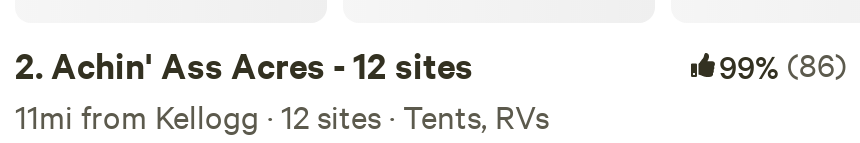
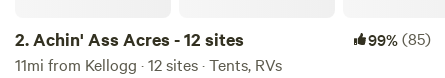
- 99% (86)
+ 99% (85)
